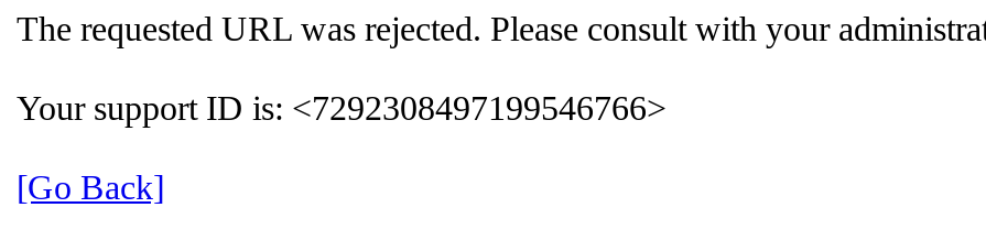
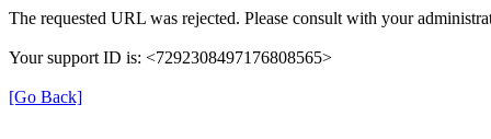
- Your support ID is: <7292308497199546766>
+ Your support ID is: <7292308497176808565>
